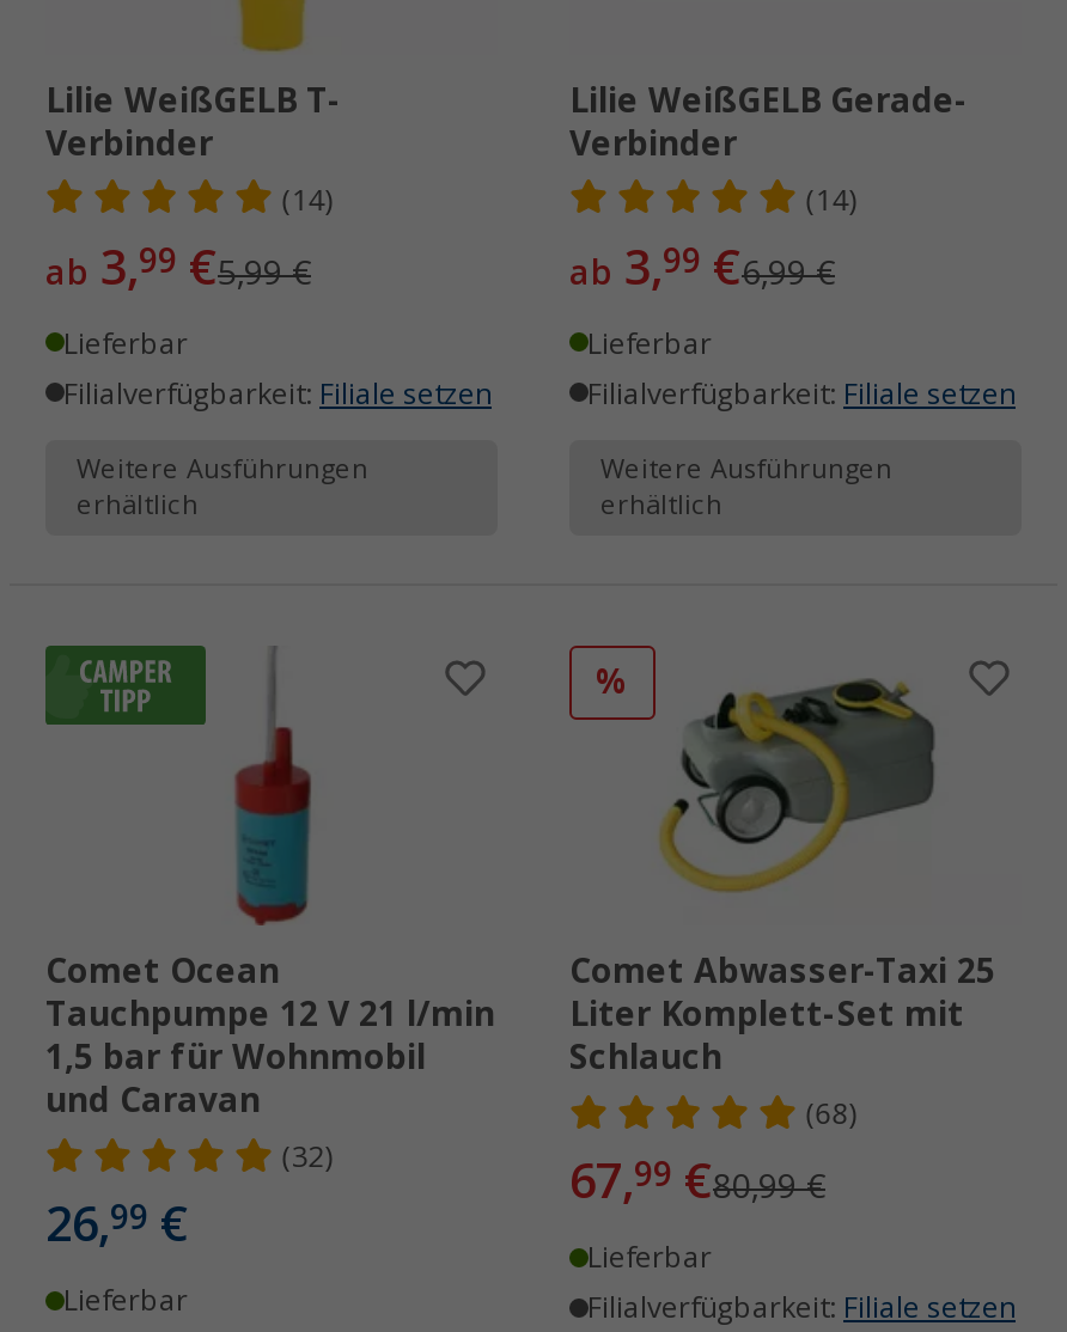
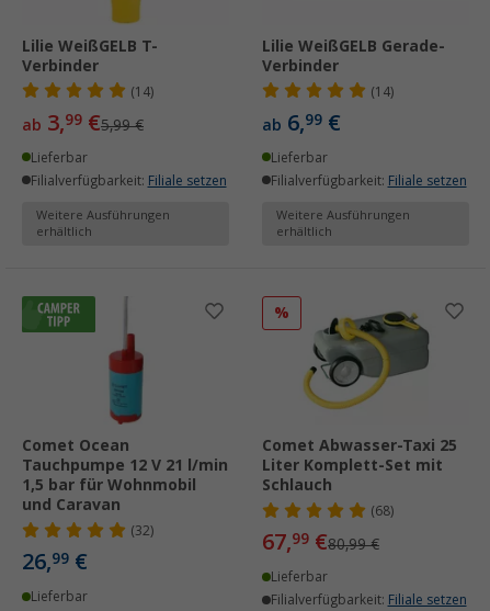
- ab 3,99 €6,99 €
+ ab 6,99 €
